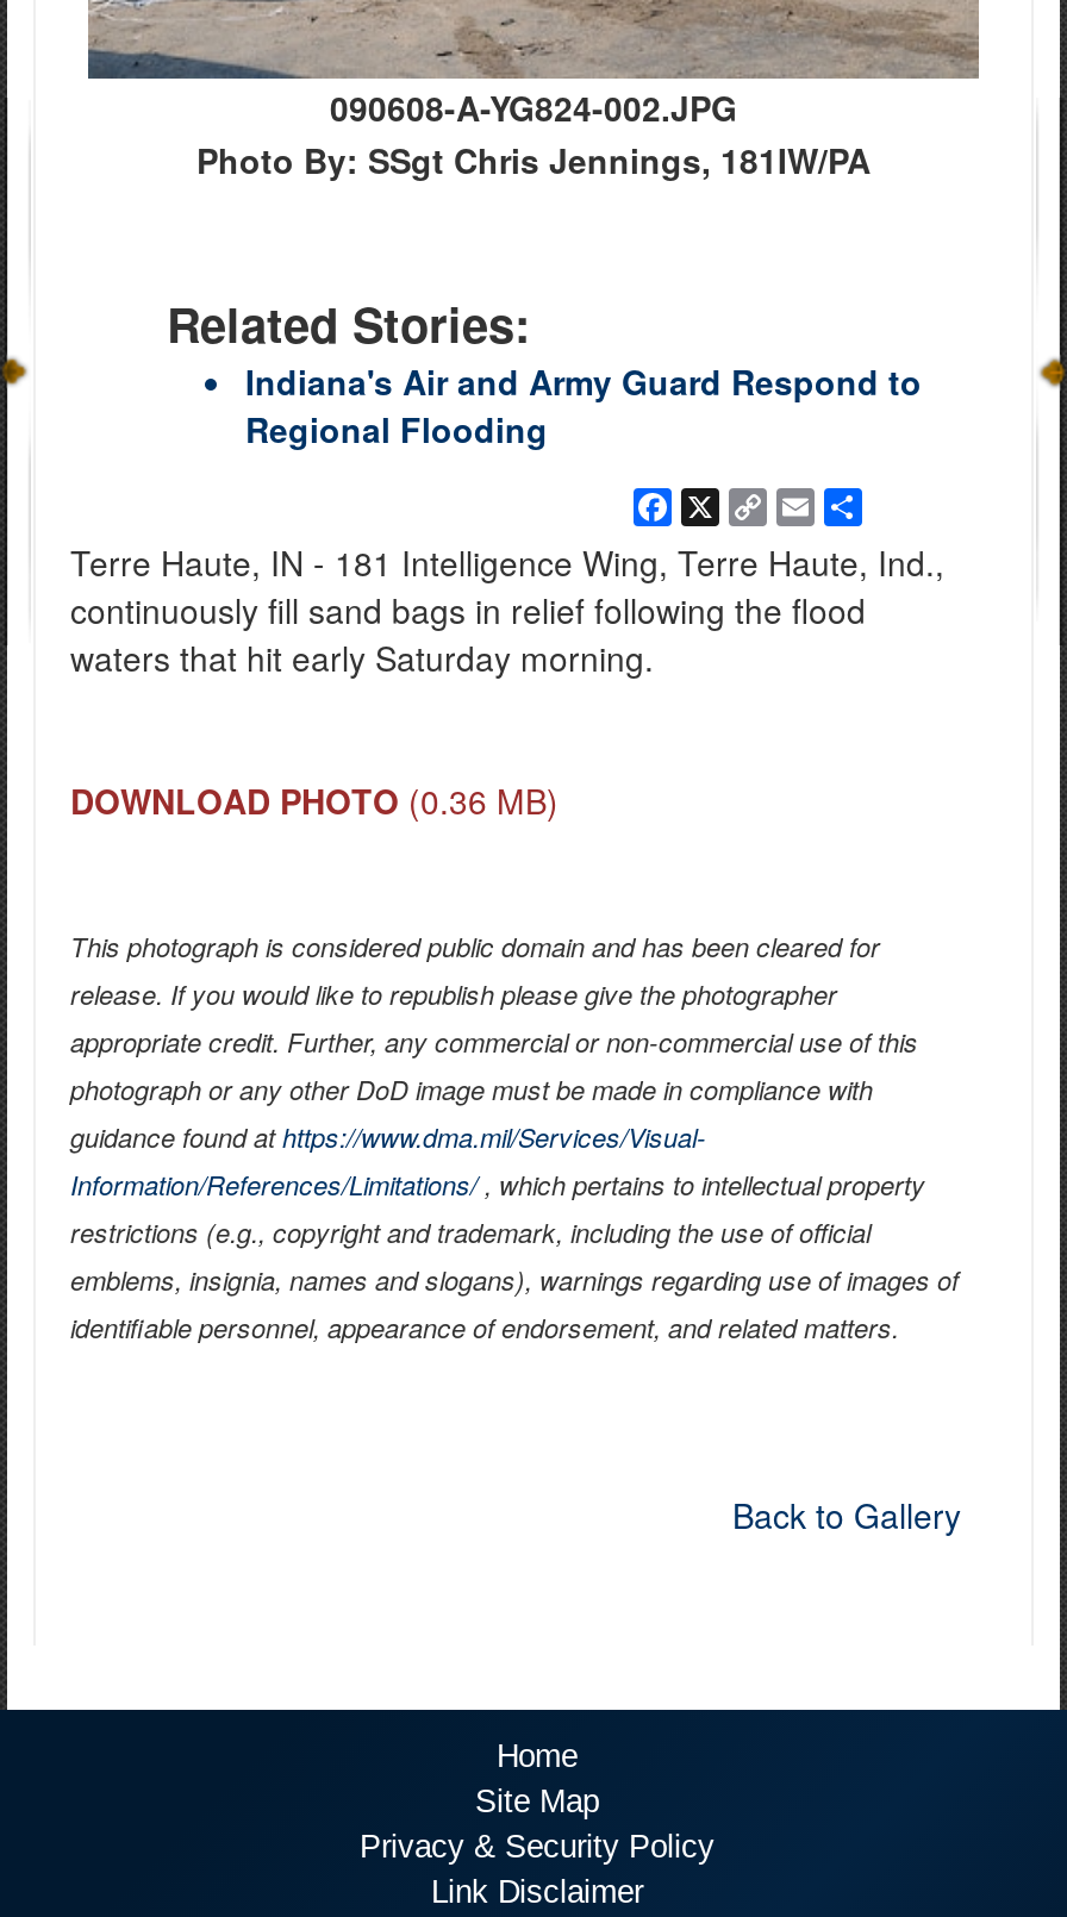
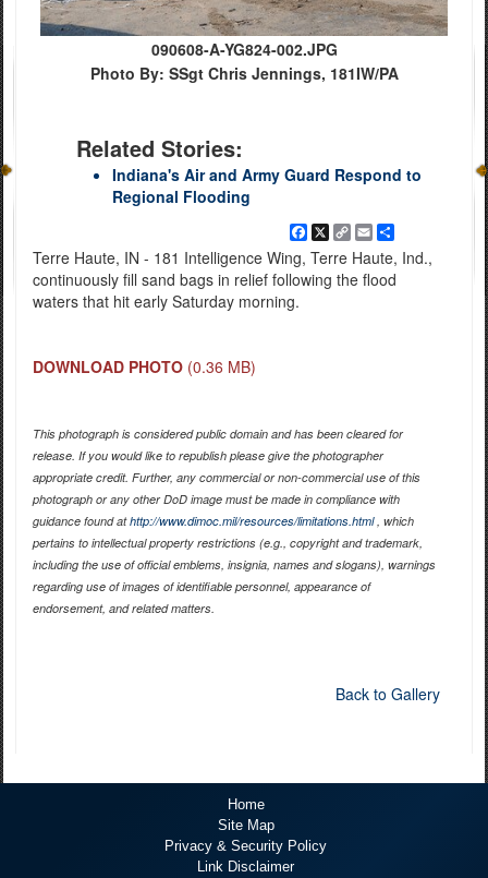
- guidance found at https://www.dma.mil/Services/Visual-
- Information/References/Limitations/, which pertains to intellectual property
- restrictions (e.g., copyright and trademark, including the use of official
- emblems, insignia, names and slogans), warnings regarding use of images of
- identifiable personnel, appearance of endorsement, and related matters.
+ guidance found at http://www.dimoc.mil/resources/limitations.html, which
+ pertains to intellectual property restrictions (e.g., copyright and trademark,
+ including the use of official emblems, insignia, names and slogans), warnings
+ regarding use of images of identifiable personnel, appearance of
+ endorsement, and related matters.
